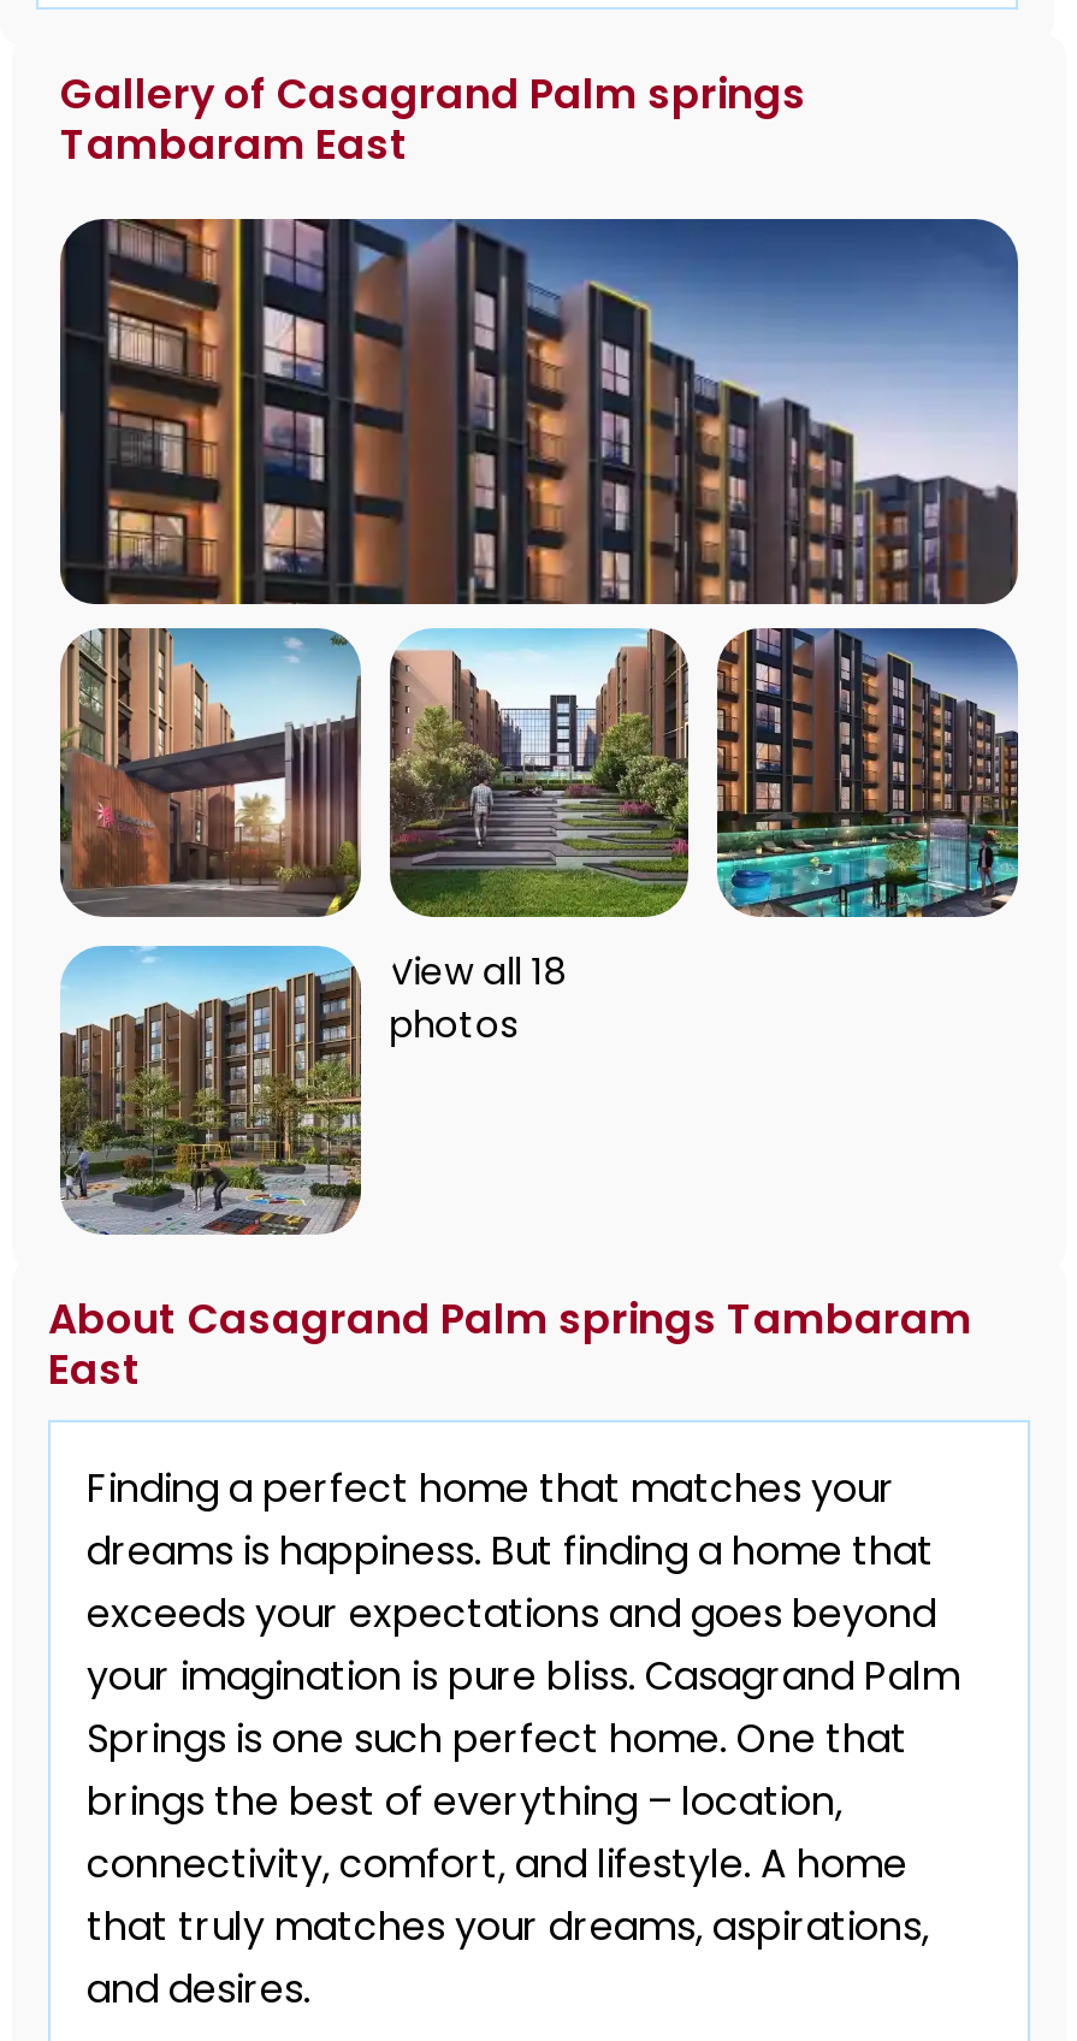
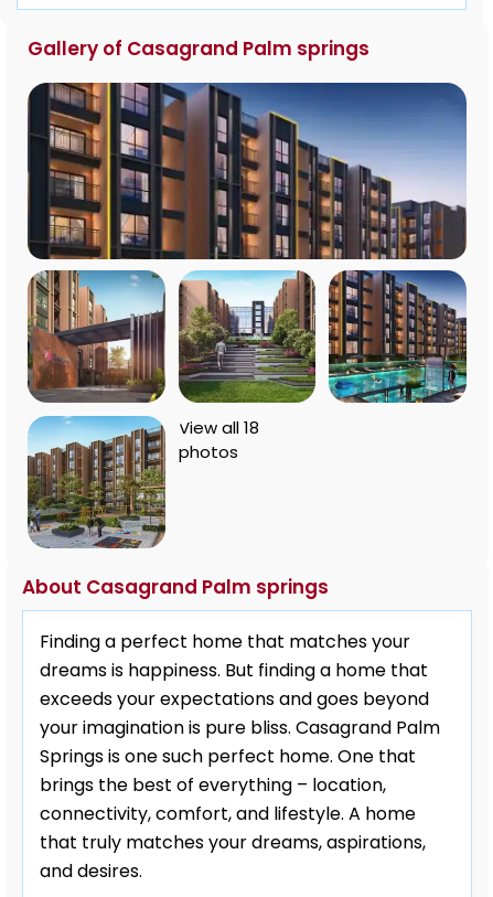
- Tambaram East

- About Casagrand Palm springs Tambaram
- East
+ About Casagrand Palm springs
